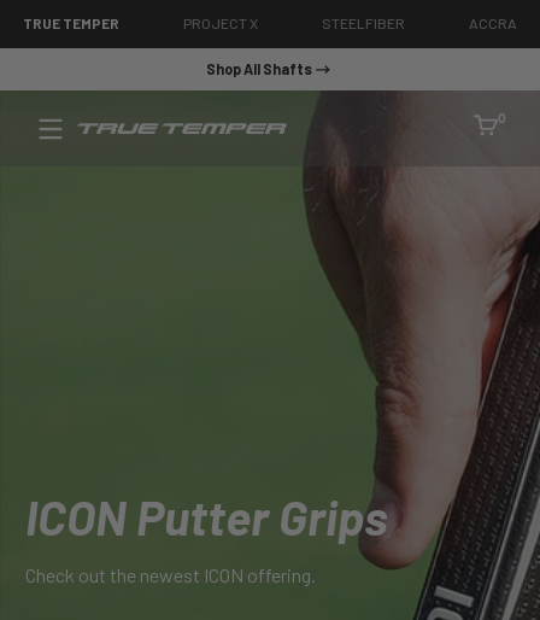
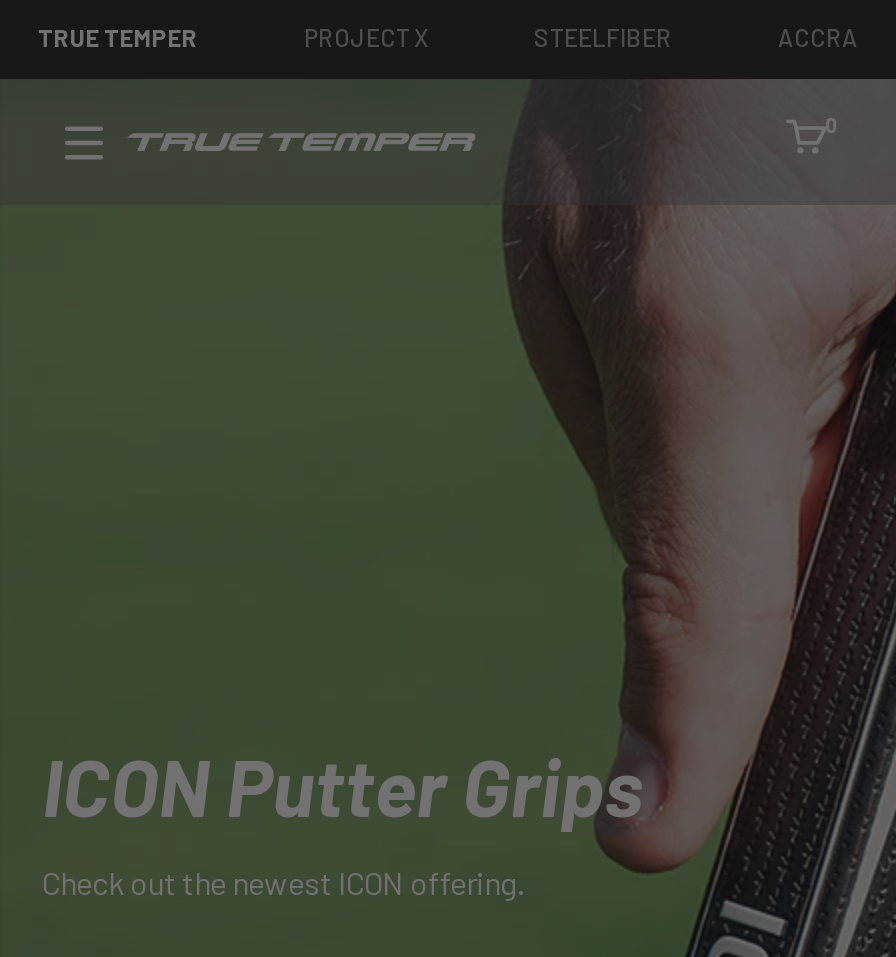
- Shop All Shafts
